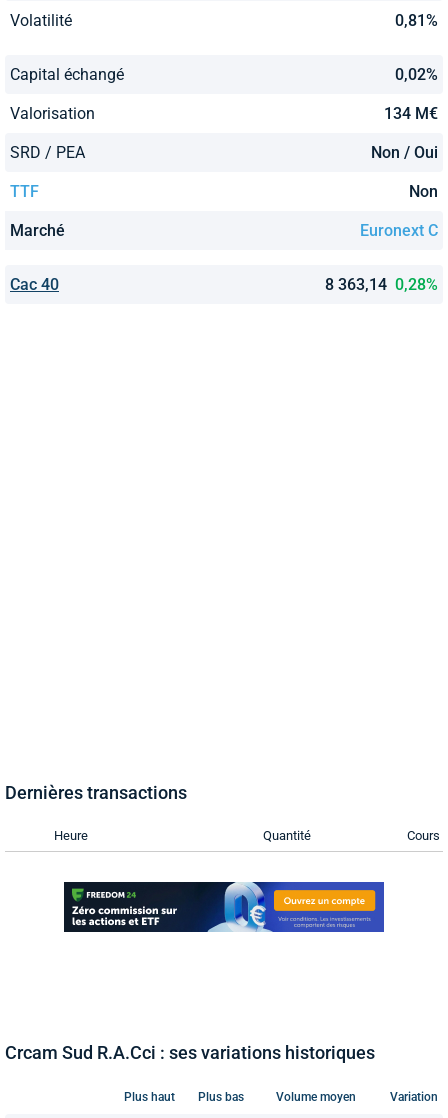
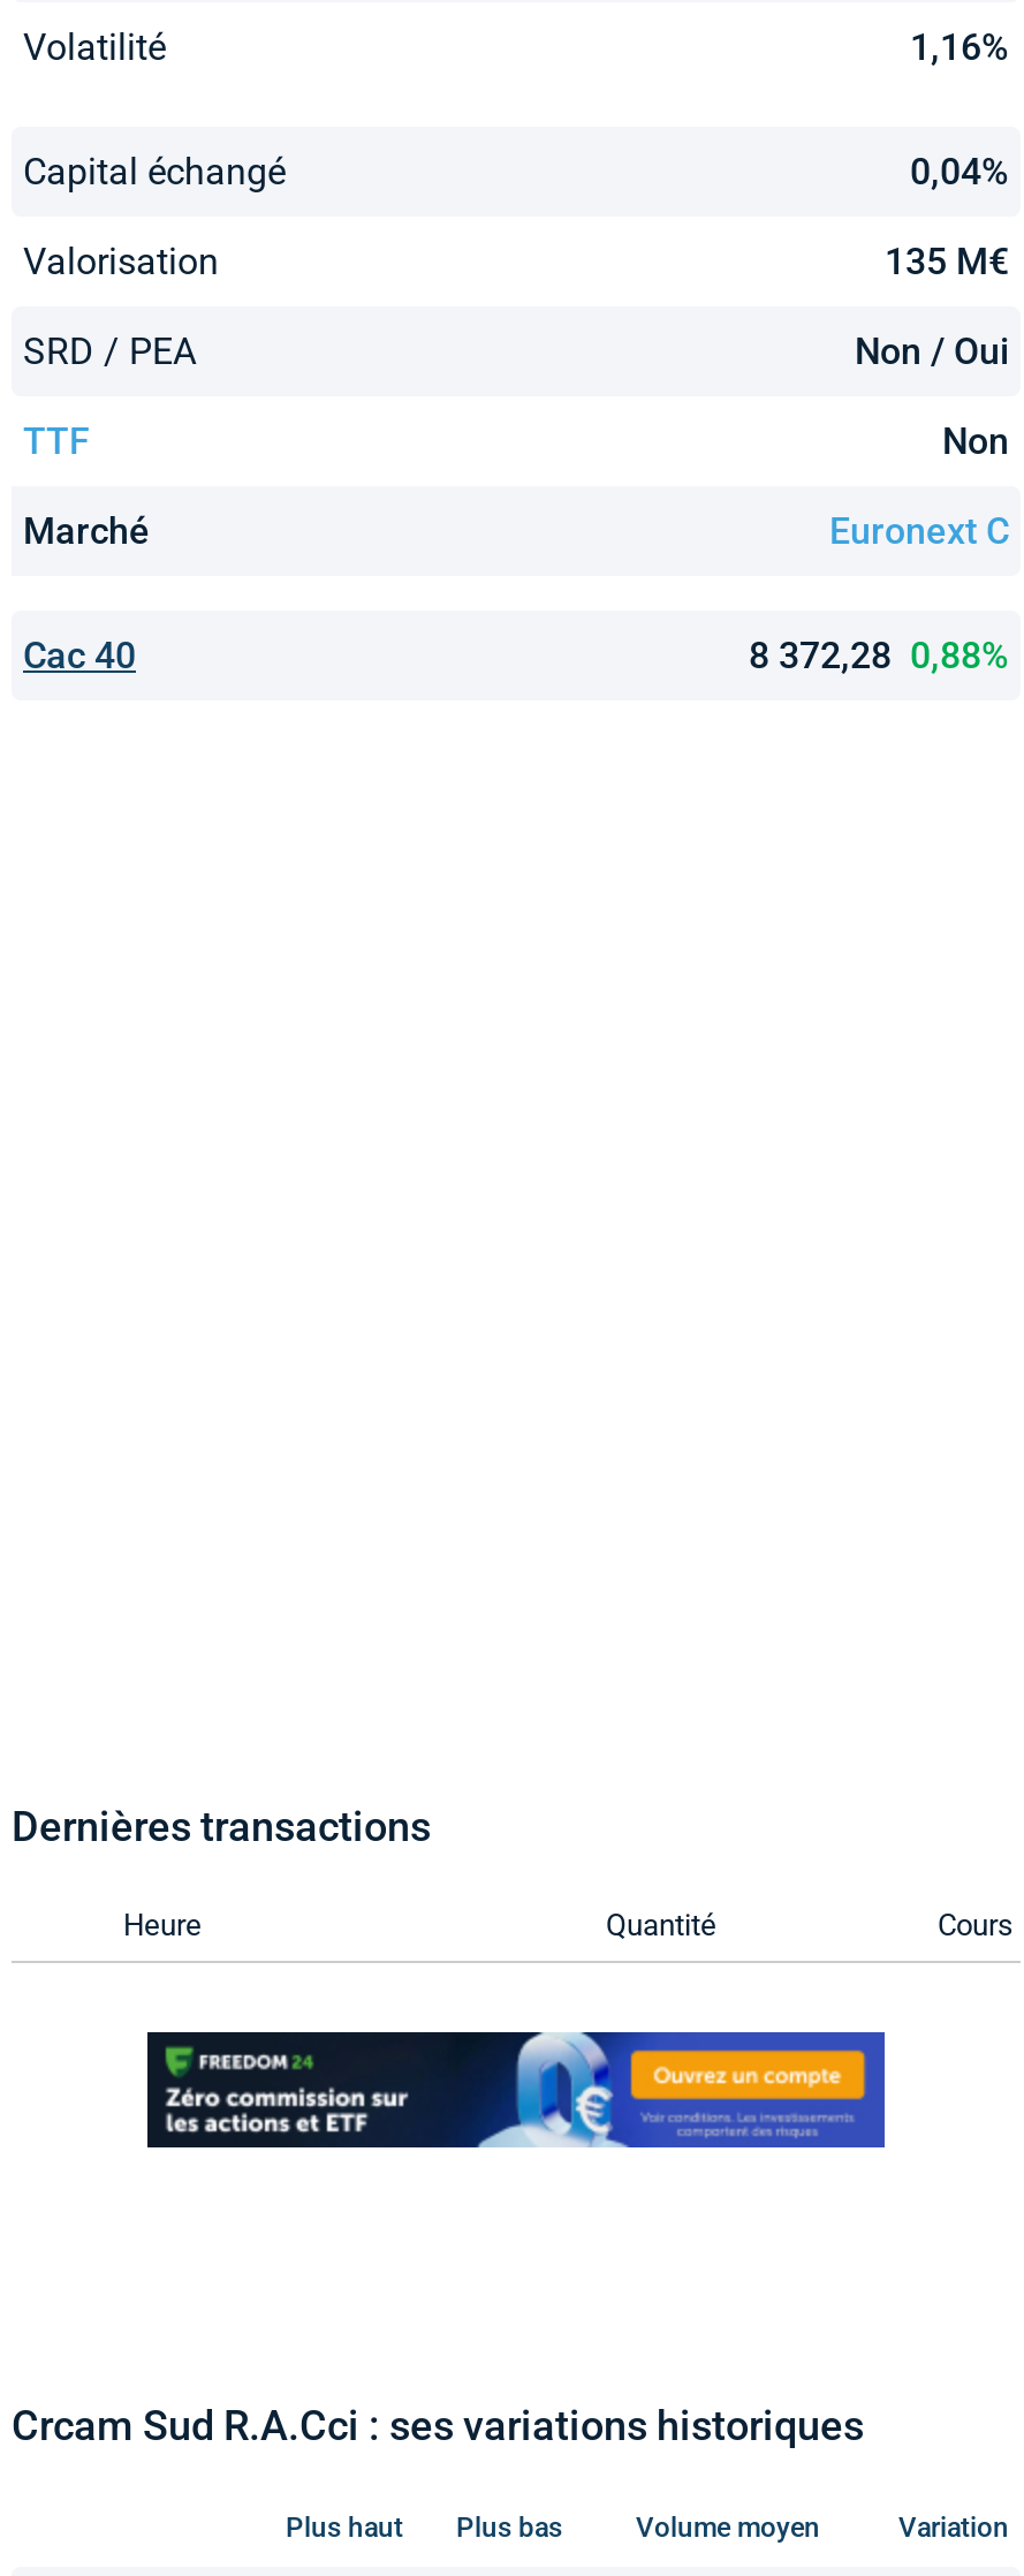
- 0,81%
+ 1,16%

- 0,02%
+ 0,04%

- 134 M€
+ 135 M€

- 8 363,14 0,28%
+ 8 372,28 0,88%
